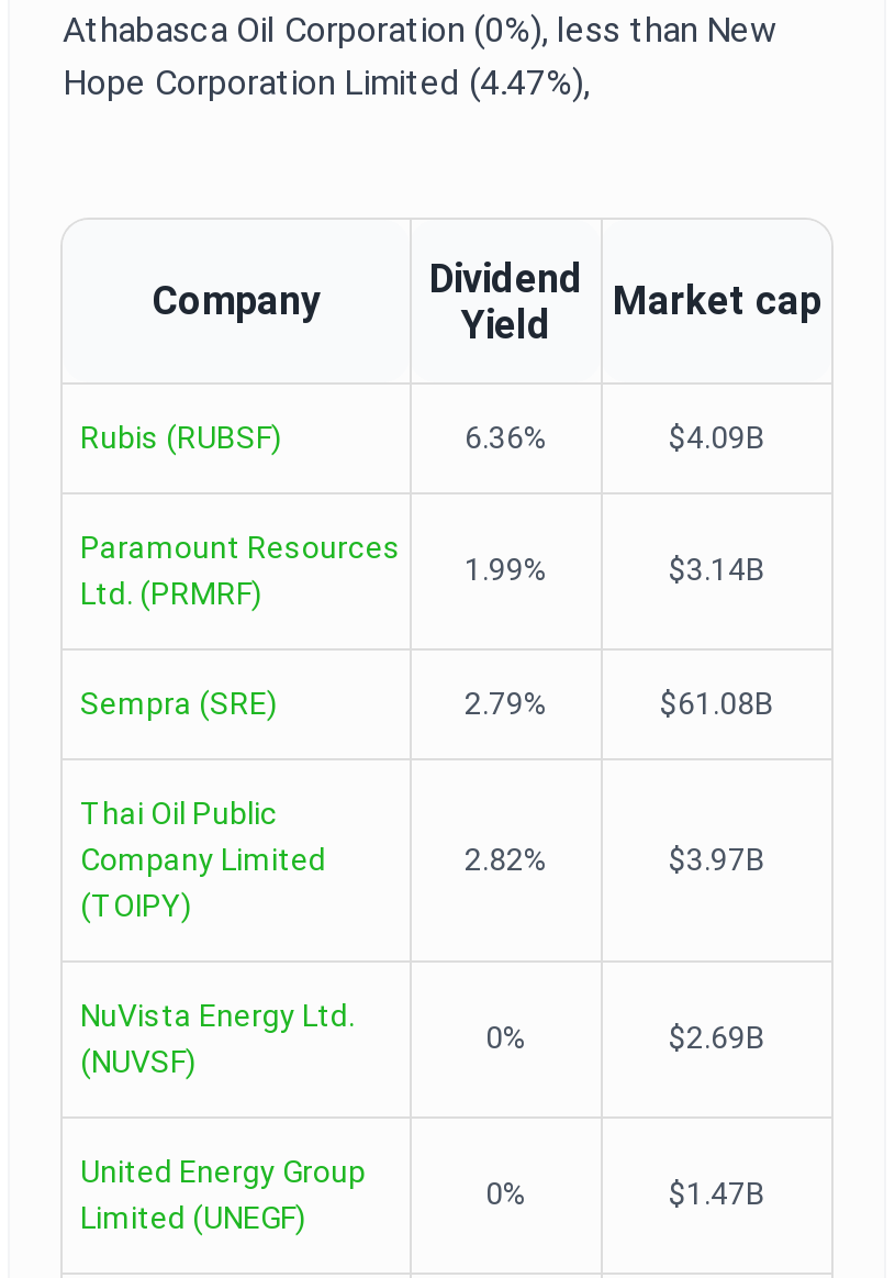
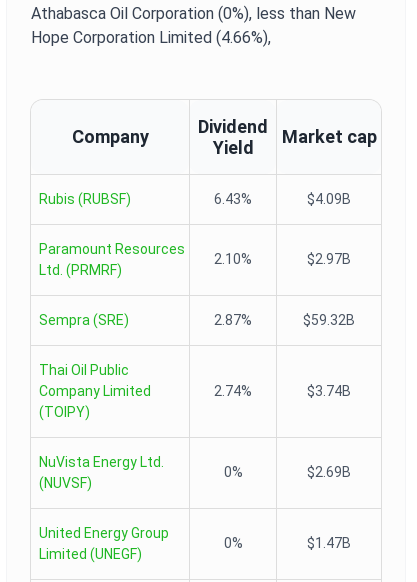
- Hope Corporation Limited (4.47%),
+ Hope Corporation Limited (4.66%),

- 6.36%
+ 6.43%

- 1.99%
- $3.14B
+ 2.10%
+ $2.97B

- 2.79%
- $61.08B
+ 2.87%
+ $59.32B

- 2.82%
- $3.97B
+ 2.74%
+ $3.74B
